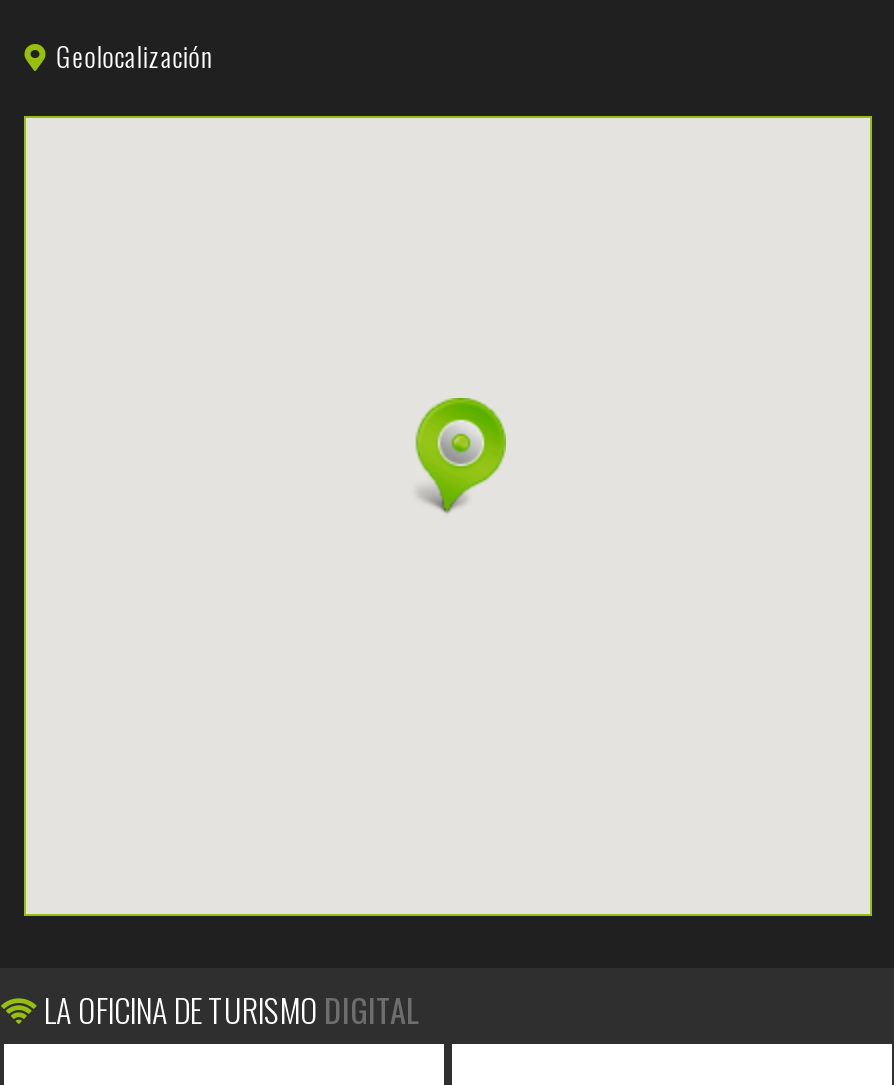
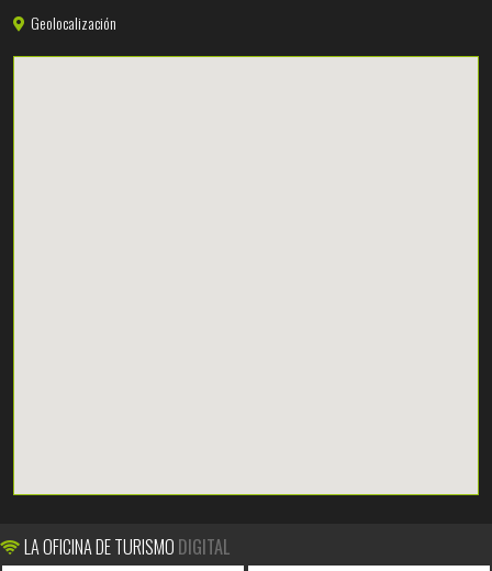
- [image]
